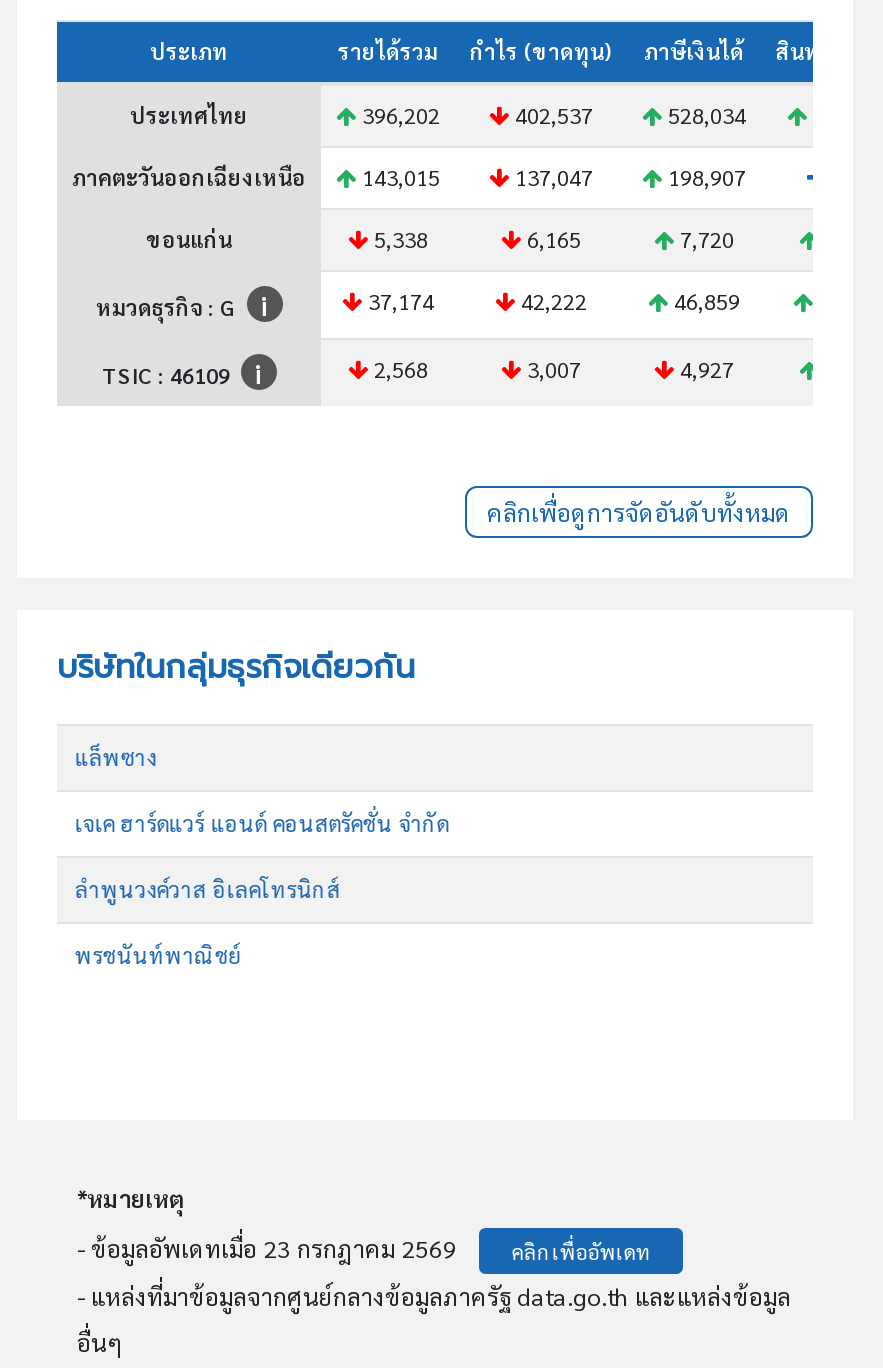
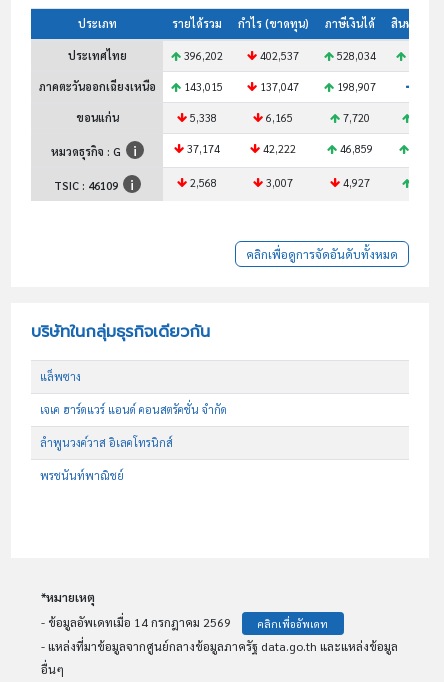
- - ข้อมูลอัพเดทเมื่อ 23 กรกฎาคม 2569
+ - ข้อมูลอัพเดทเมื่อ 14 กรกฎาคม 2569
